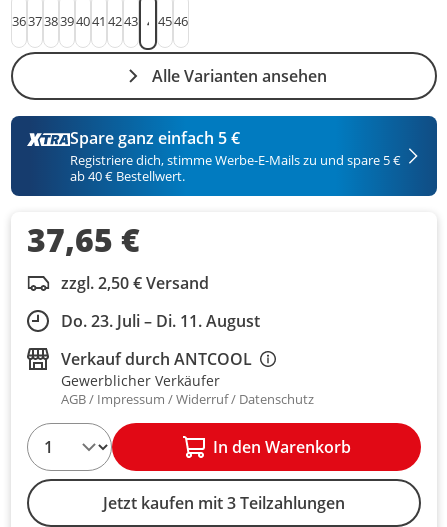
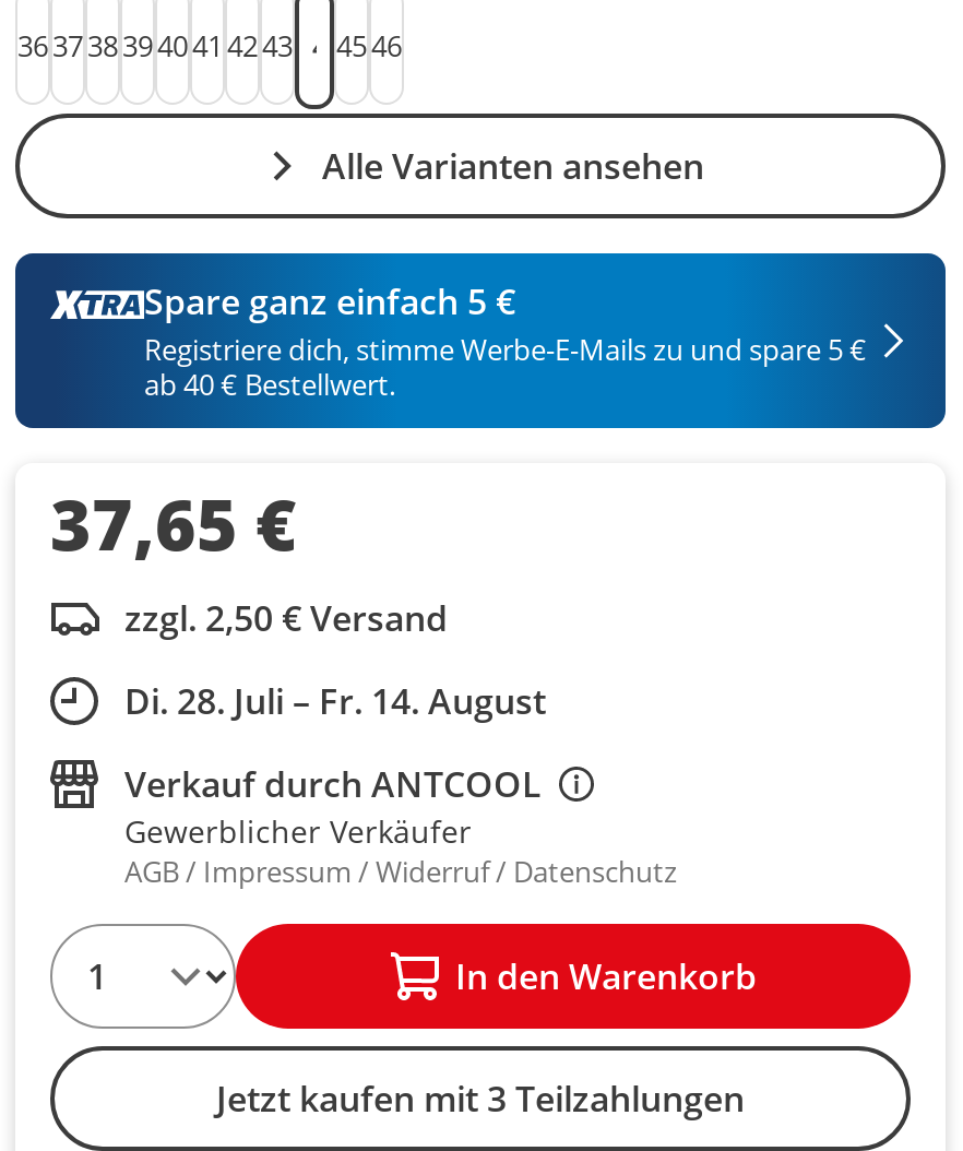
- Do. 23. Juli – Di. 11. August
+ Di. 28. Juli – Fr. 14. August
